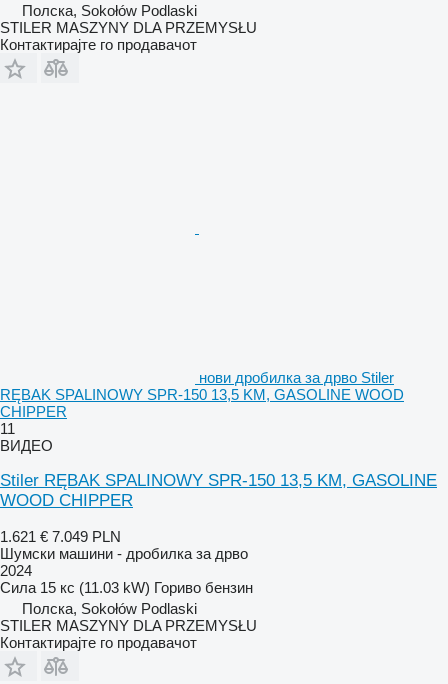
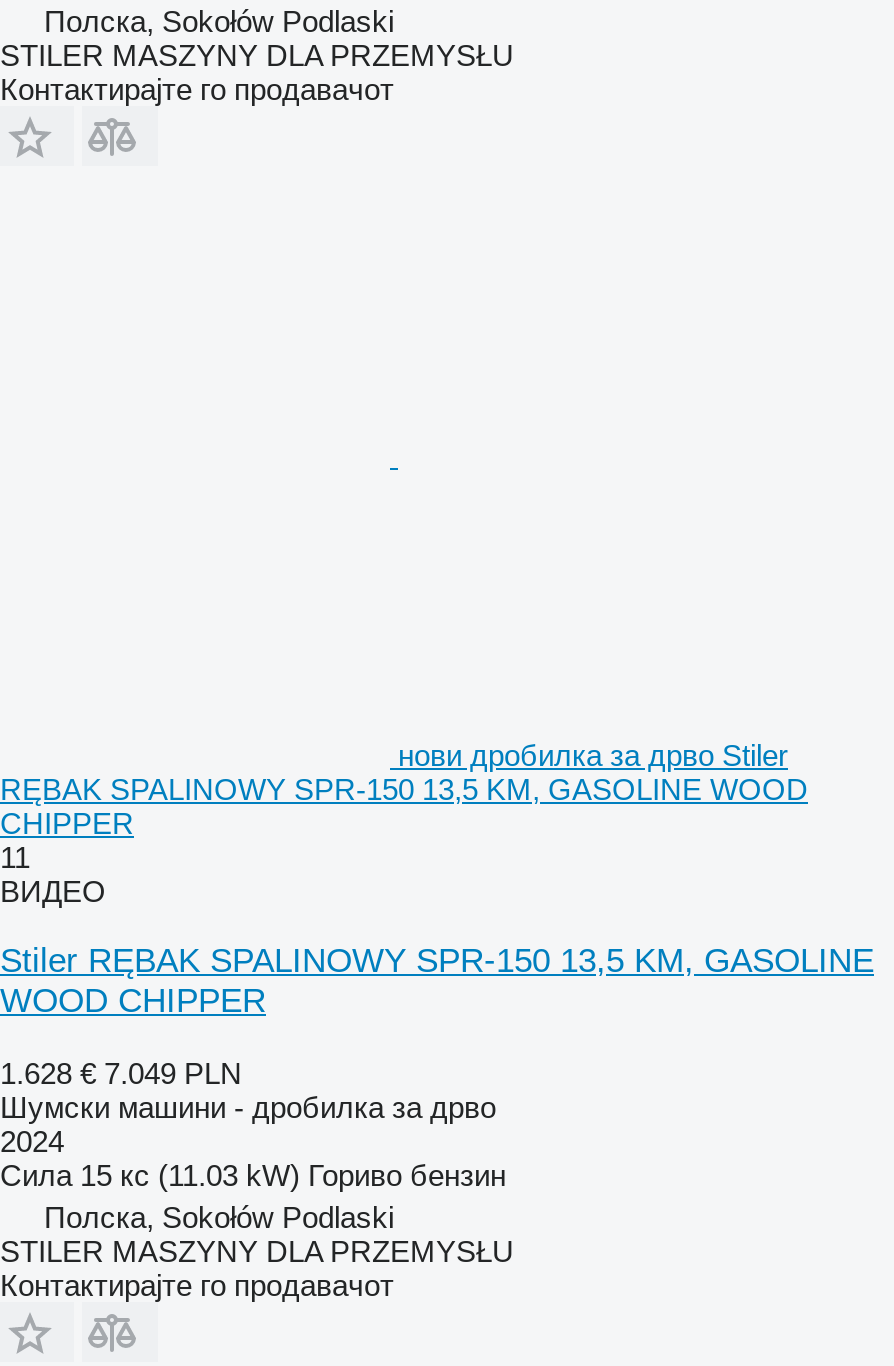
- 1.621 € 7.049 PLN
+ 1.628 € 7.049 PLN
